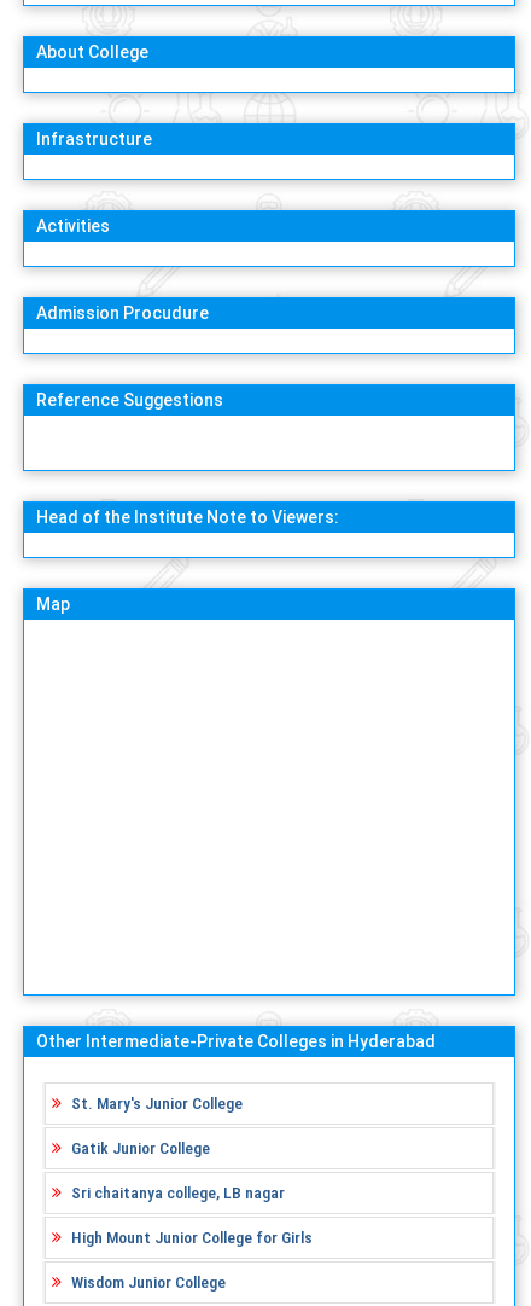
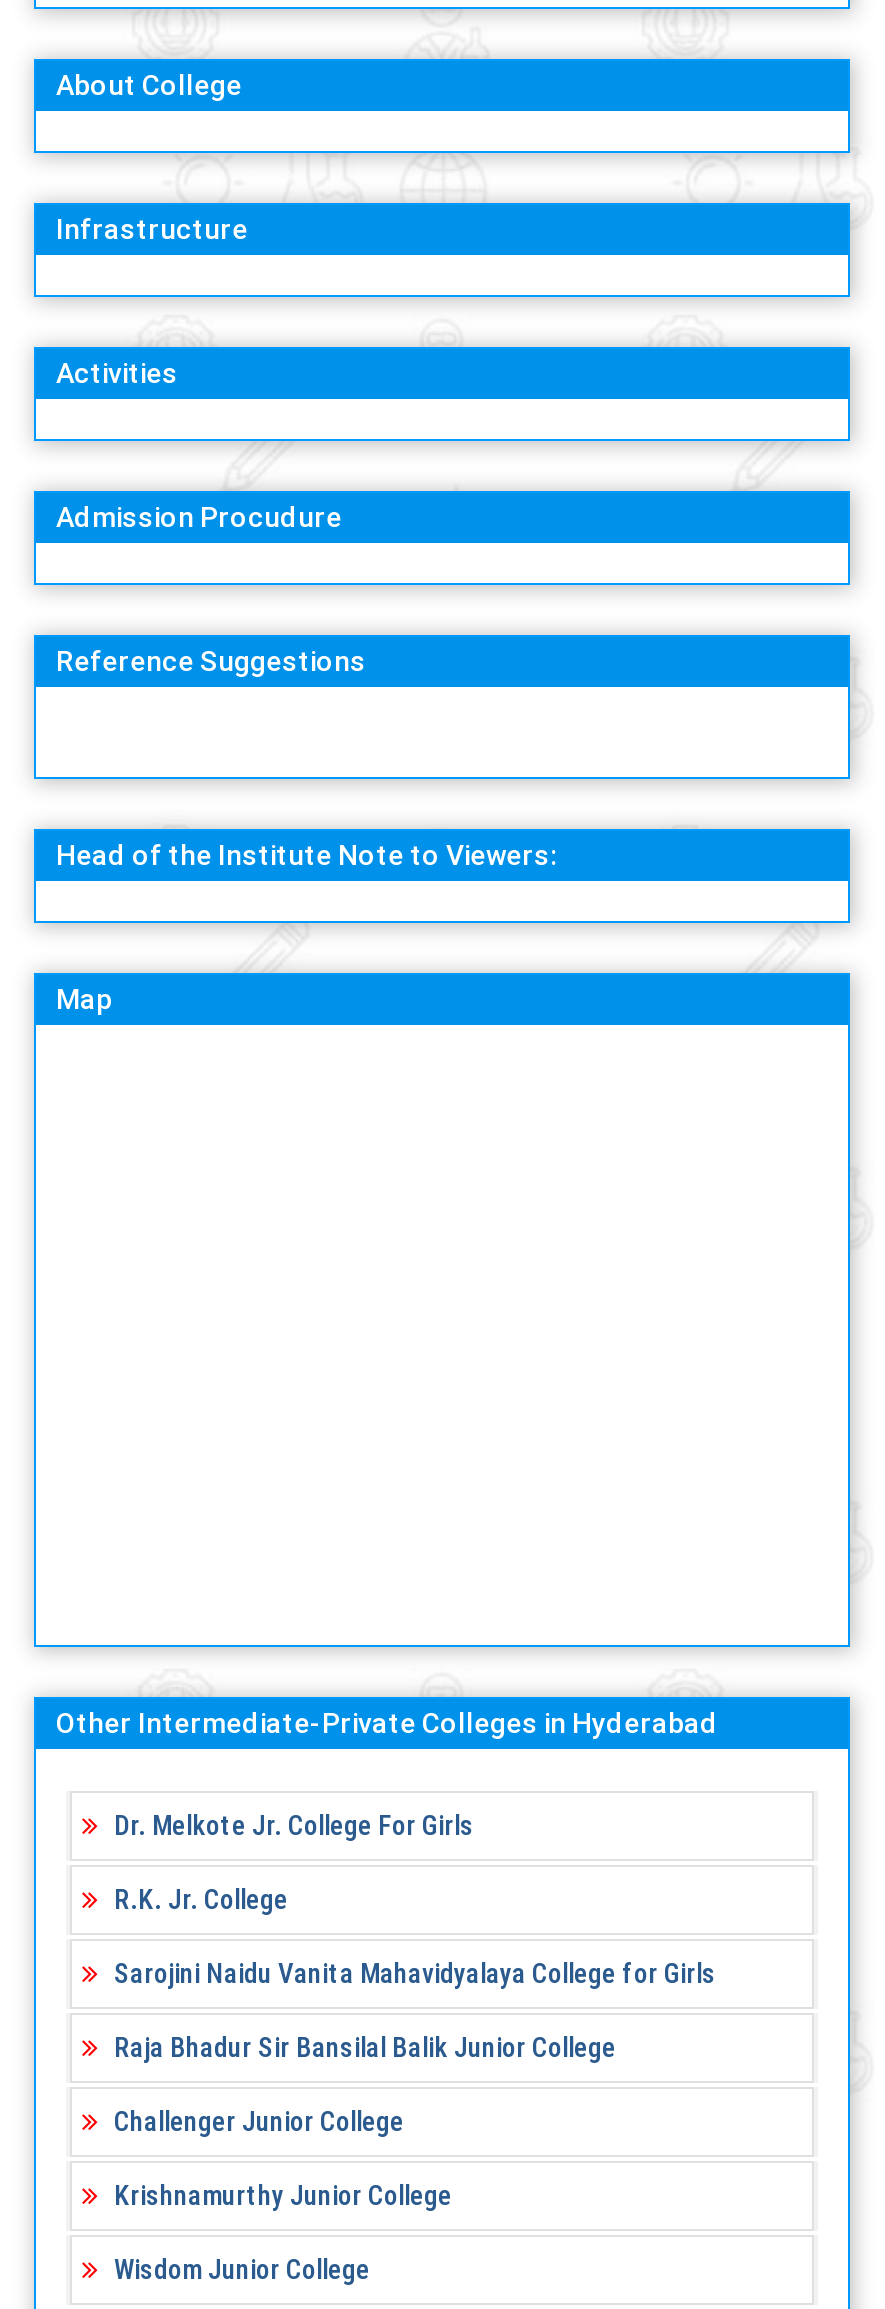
- St. Mary's Junior College
- Gatik Junior College
- Sri chaitanya college, LB nagar
- High Mount Junior College for Girls
+ Dr. Melkote Jr. College For Girls
+ R.K. Jr. College
+ Sarojini Naidu Vanita Mahavidyalaya College for Girls
+ Raja Bhadur Sir Bansilal Balik Junior College
+ Challenger Junior College
+ Krishnamurthy Junior College
